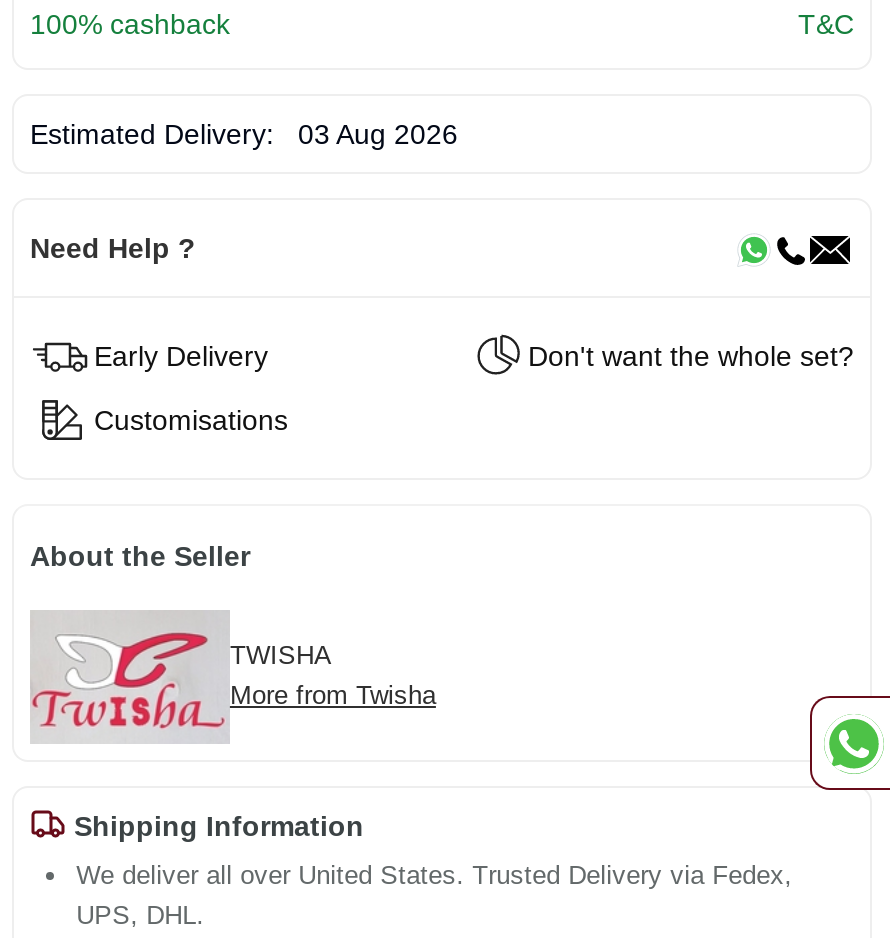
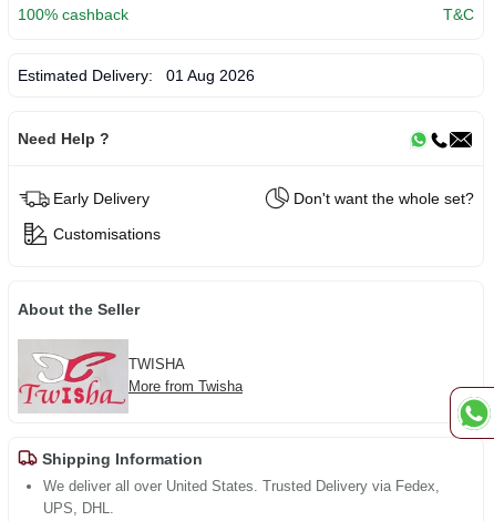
- Estimated Delivery: 03 Aug 2026
+ Estimated Delivery: 01 Aug 2026
